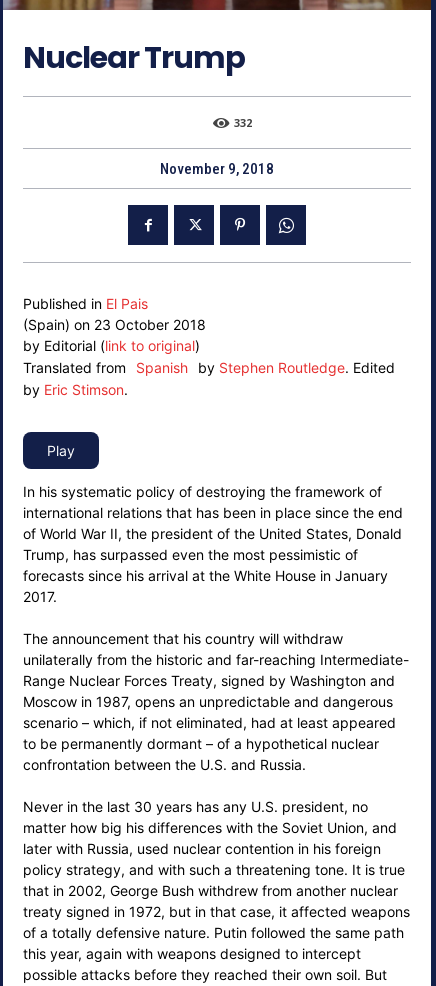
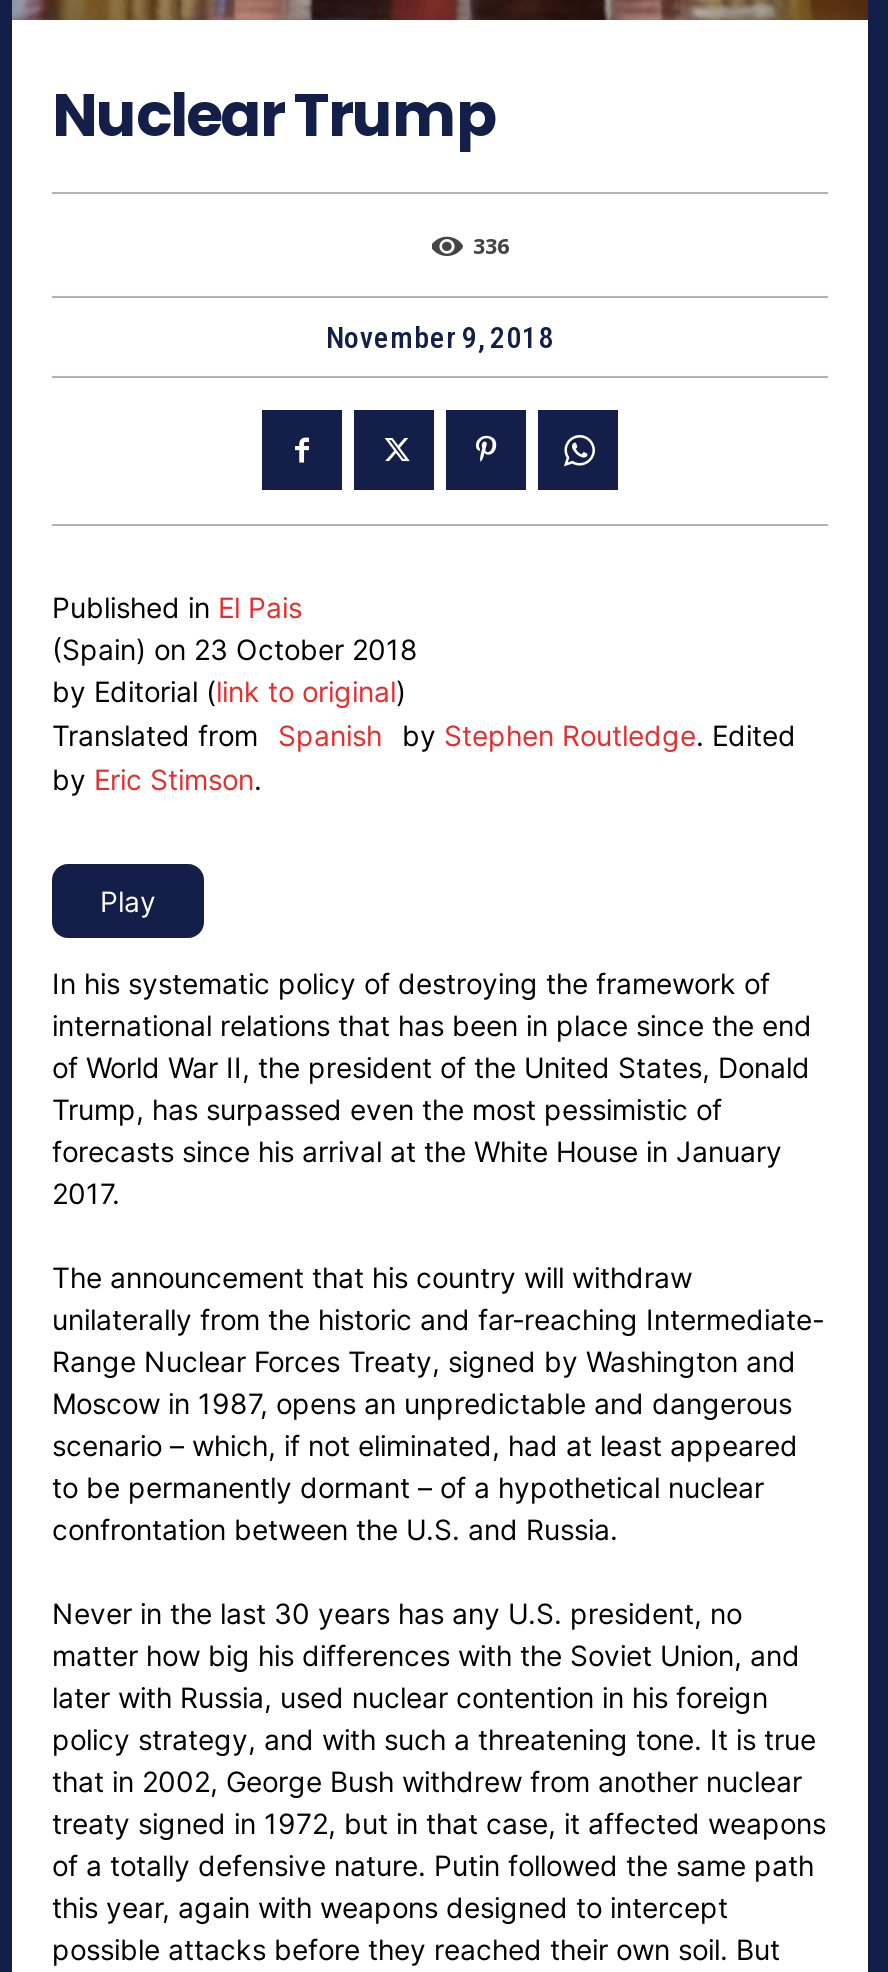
- 332
+ 336
